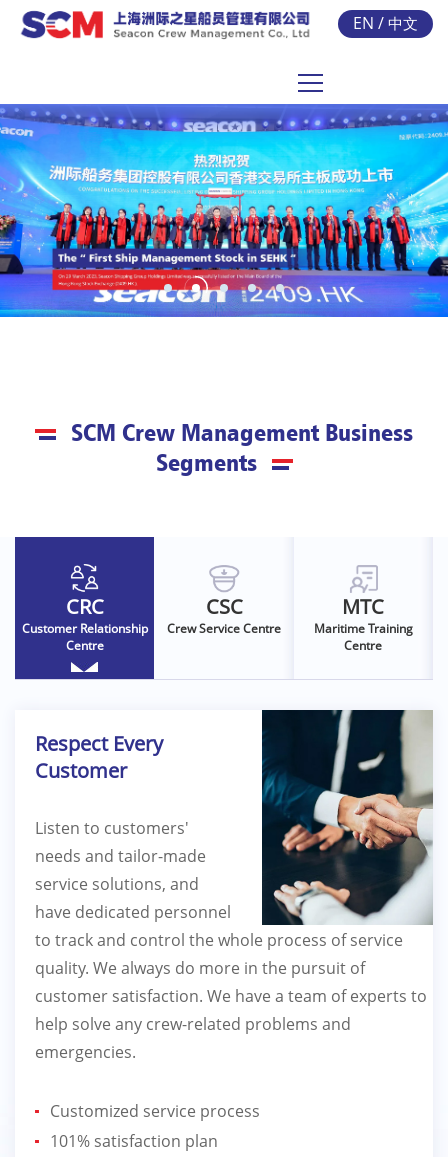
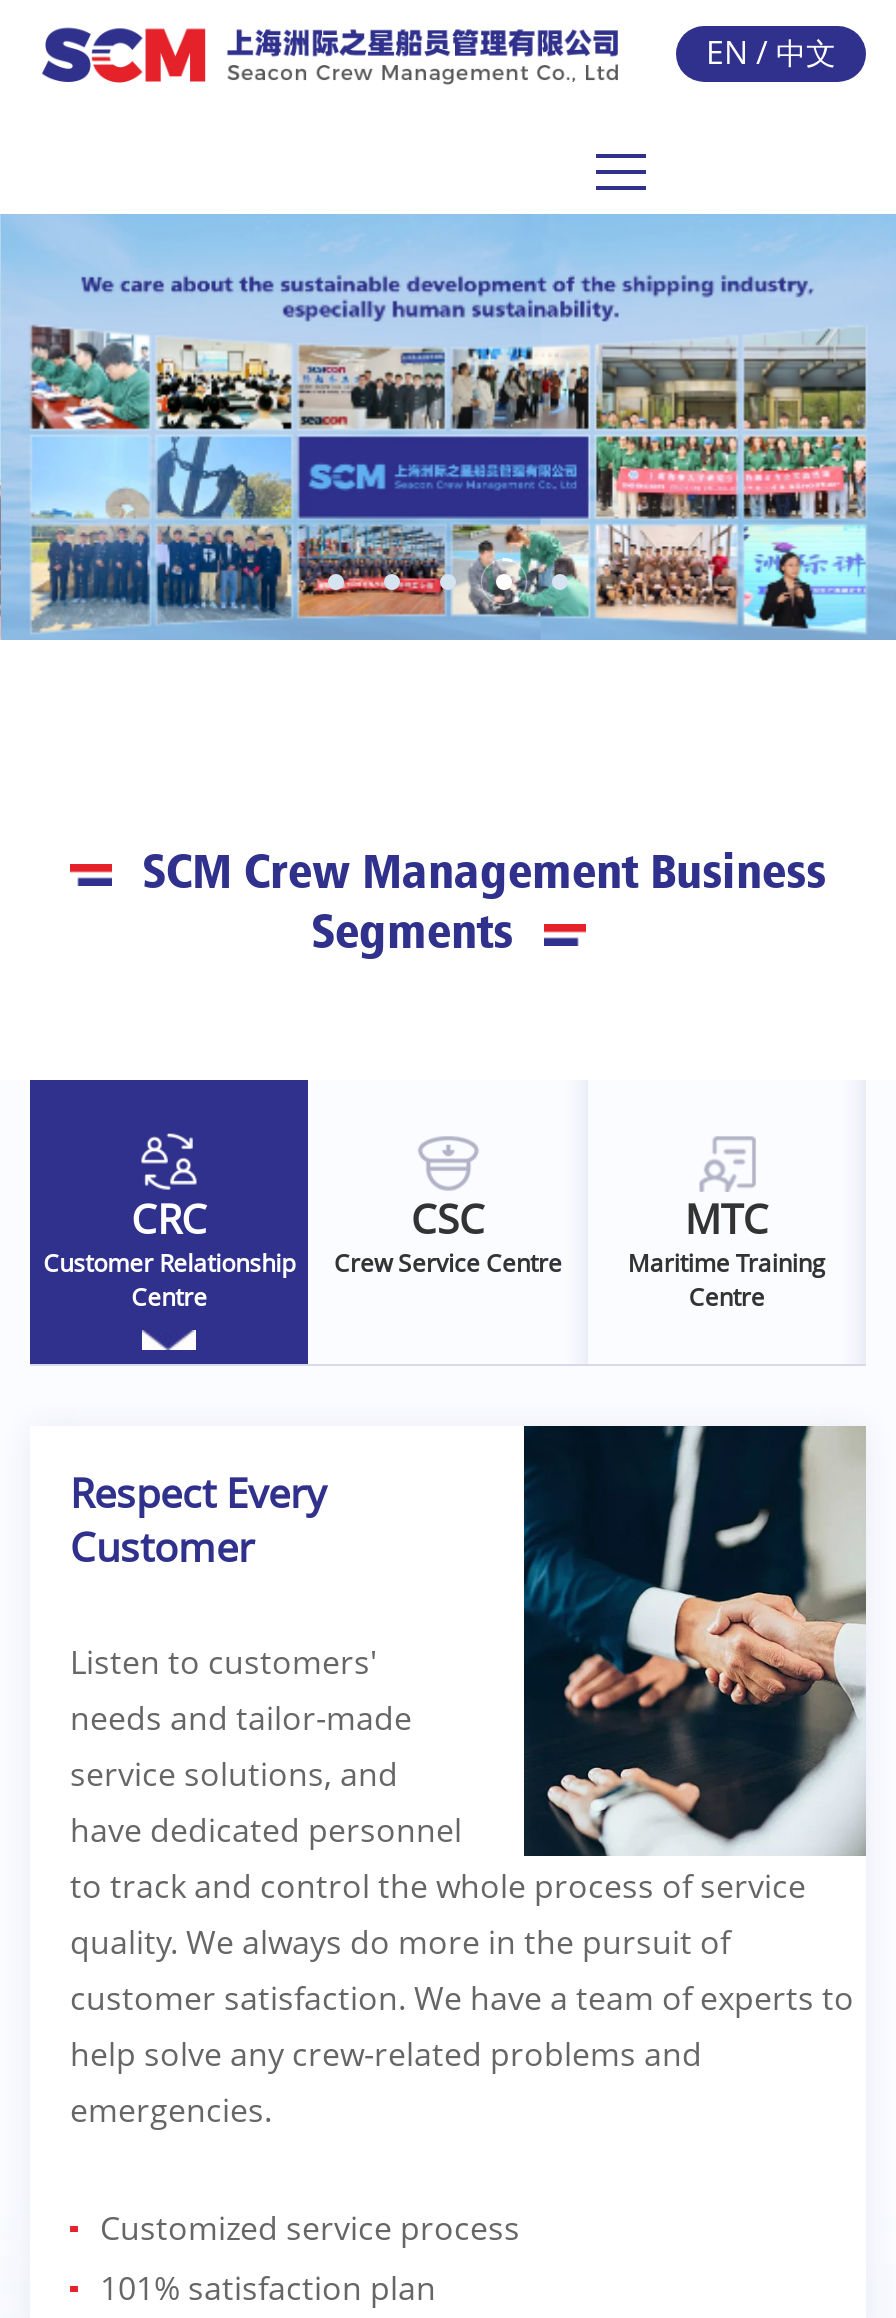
- [image]
+ [image]
